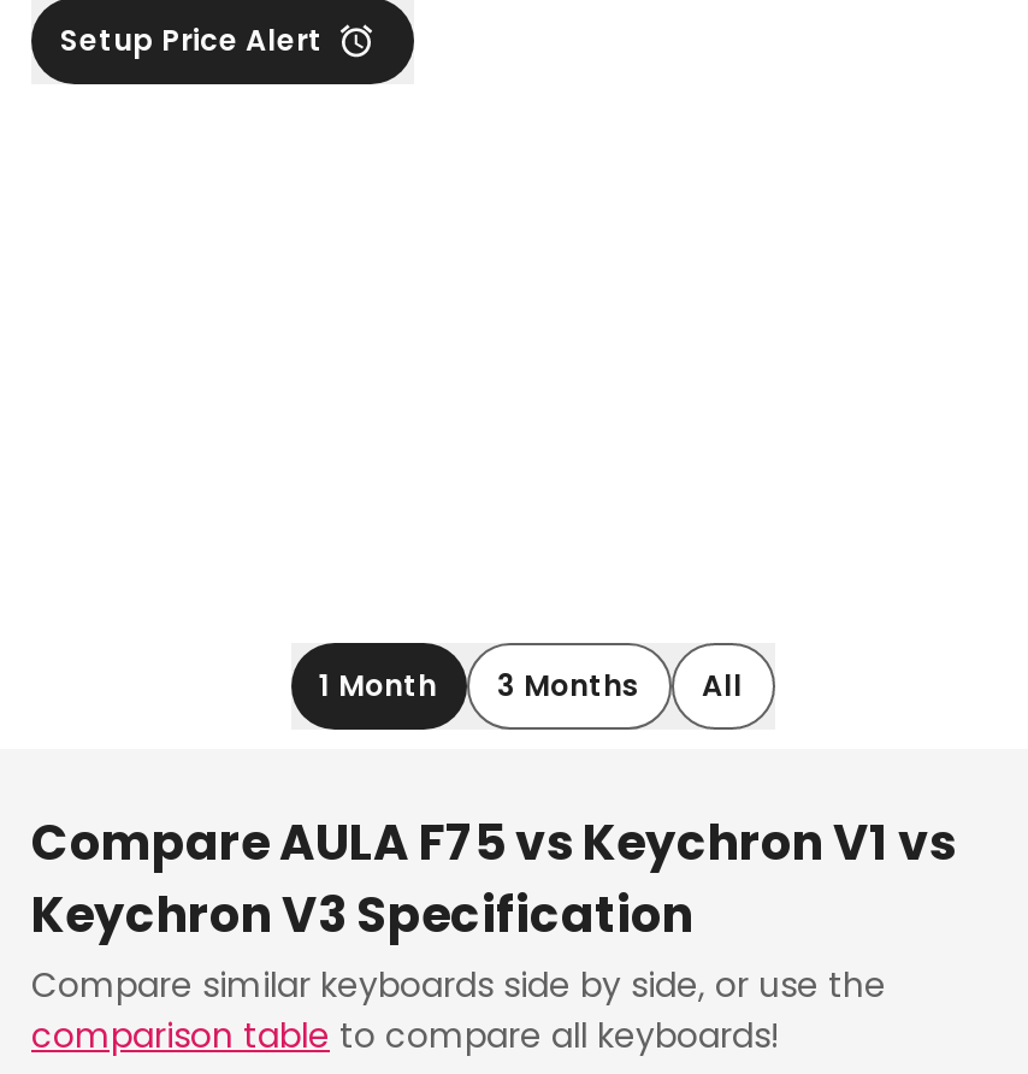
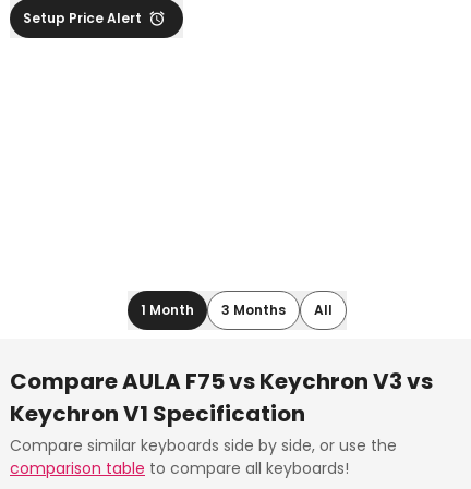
- CompareAULA F75vs Keychron V1 vs
+ CompareAULA F75vs Keychron V3 vs

- Keychron V3 Specification
+ Keychron V1 Specification
